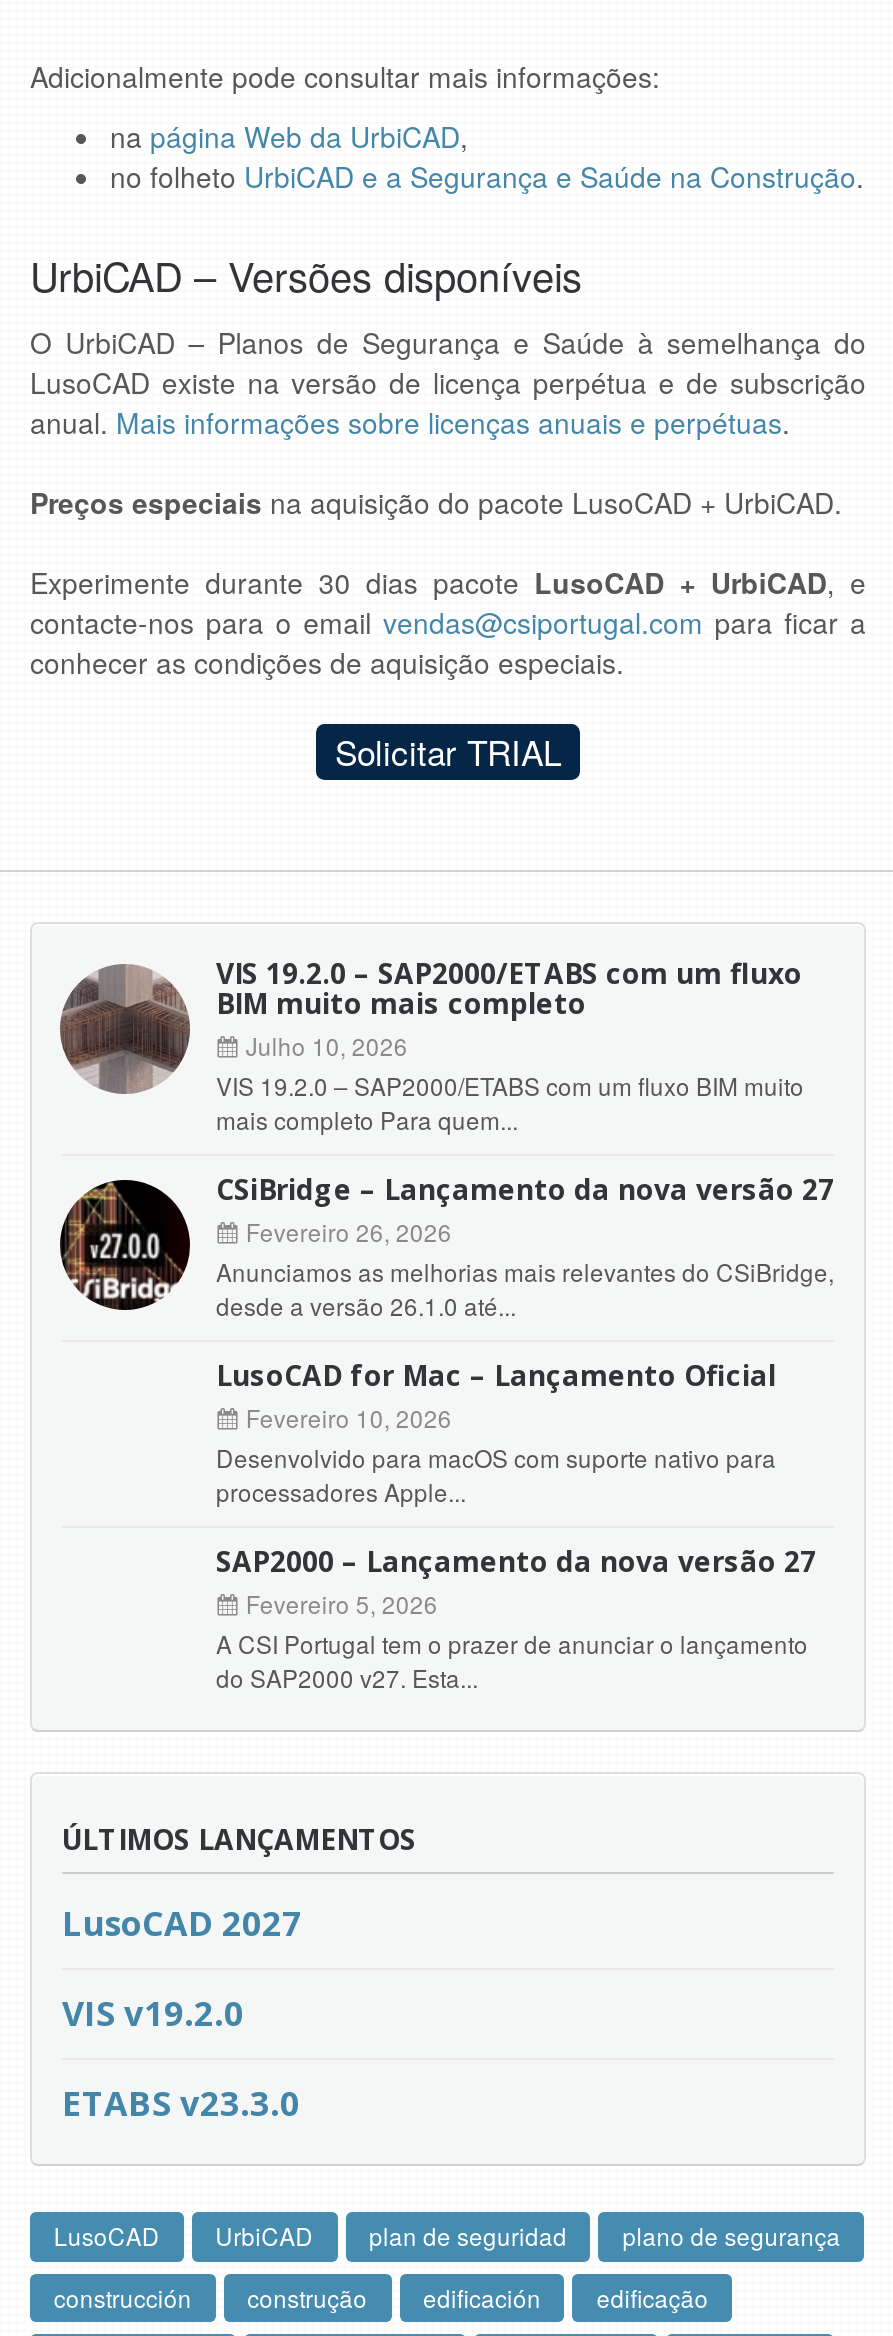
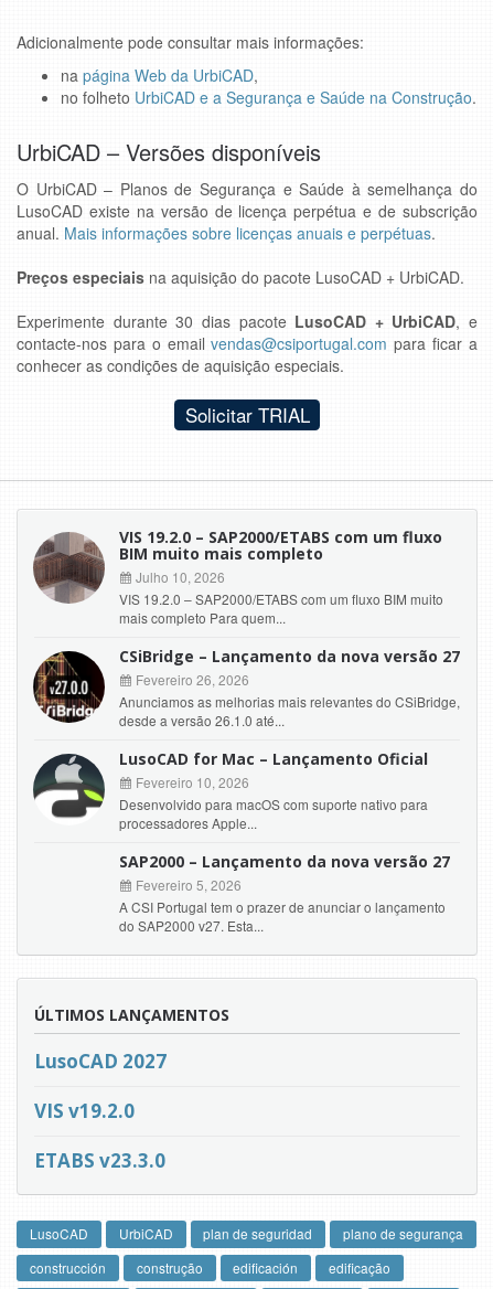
+ [image]
